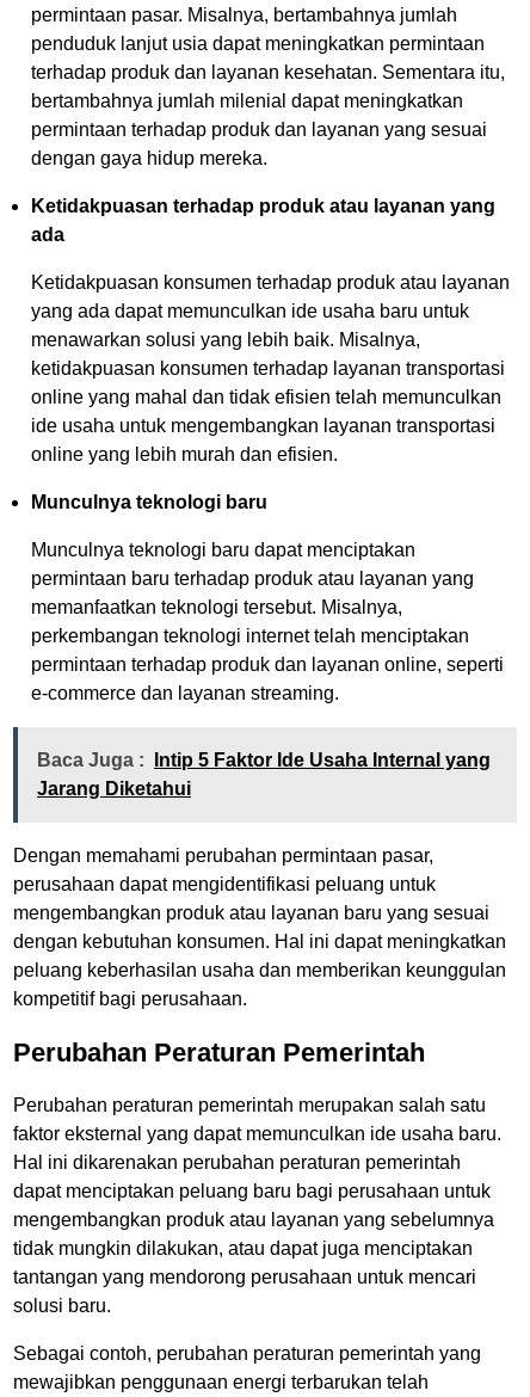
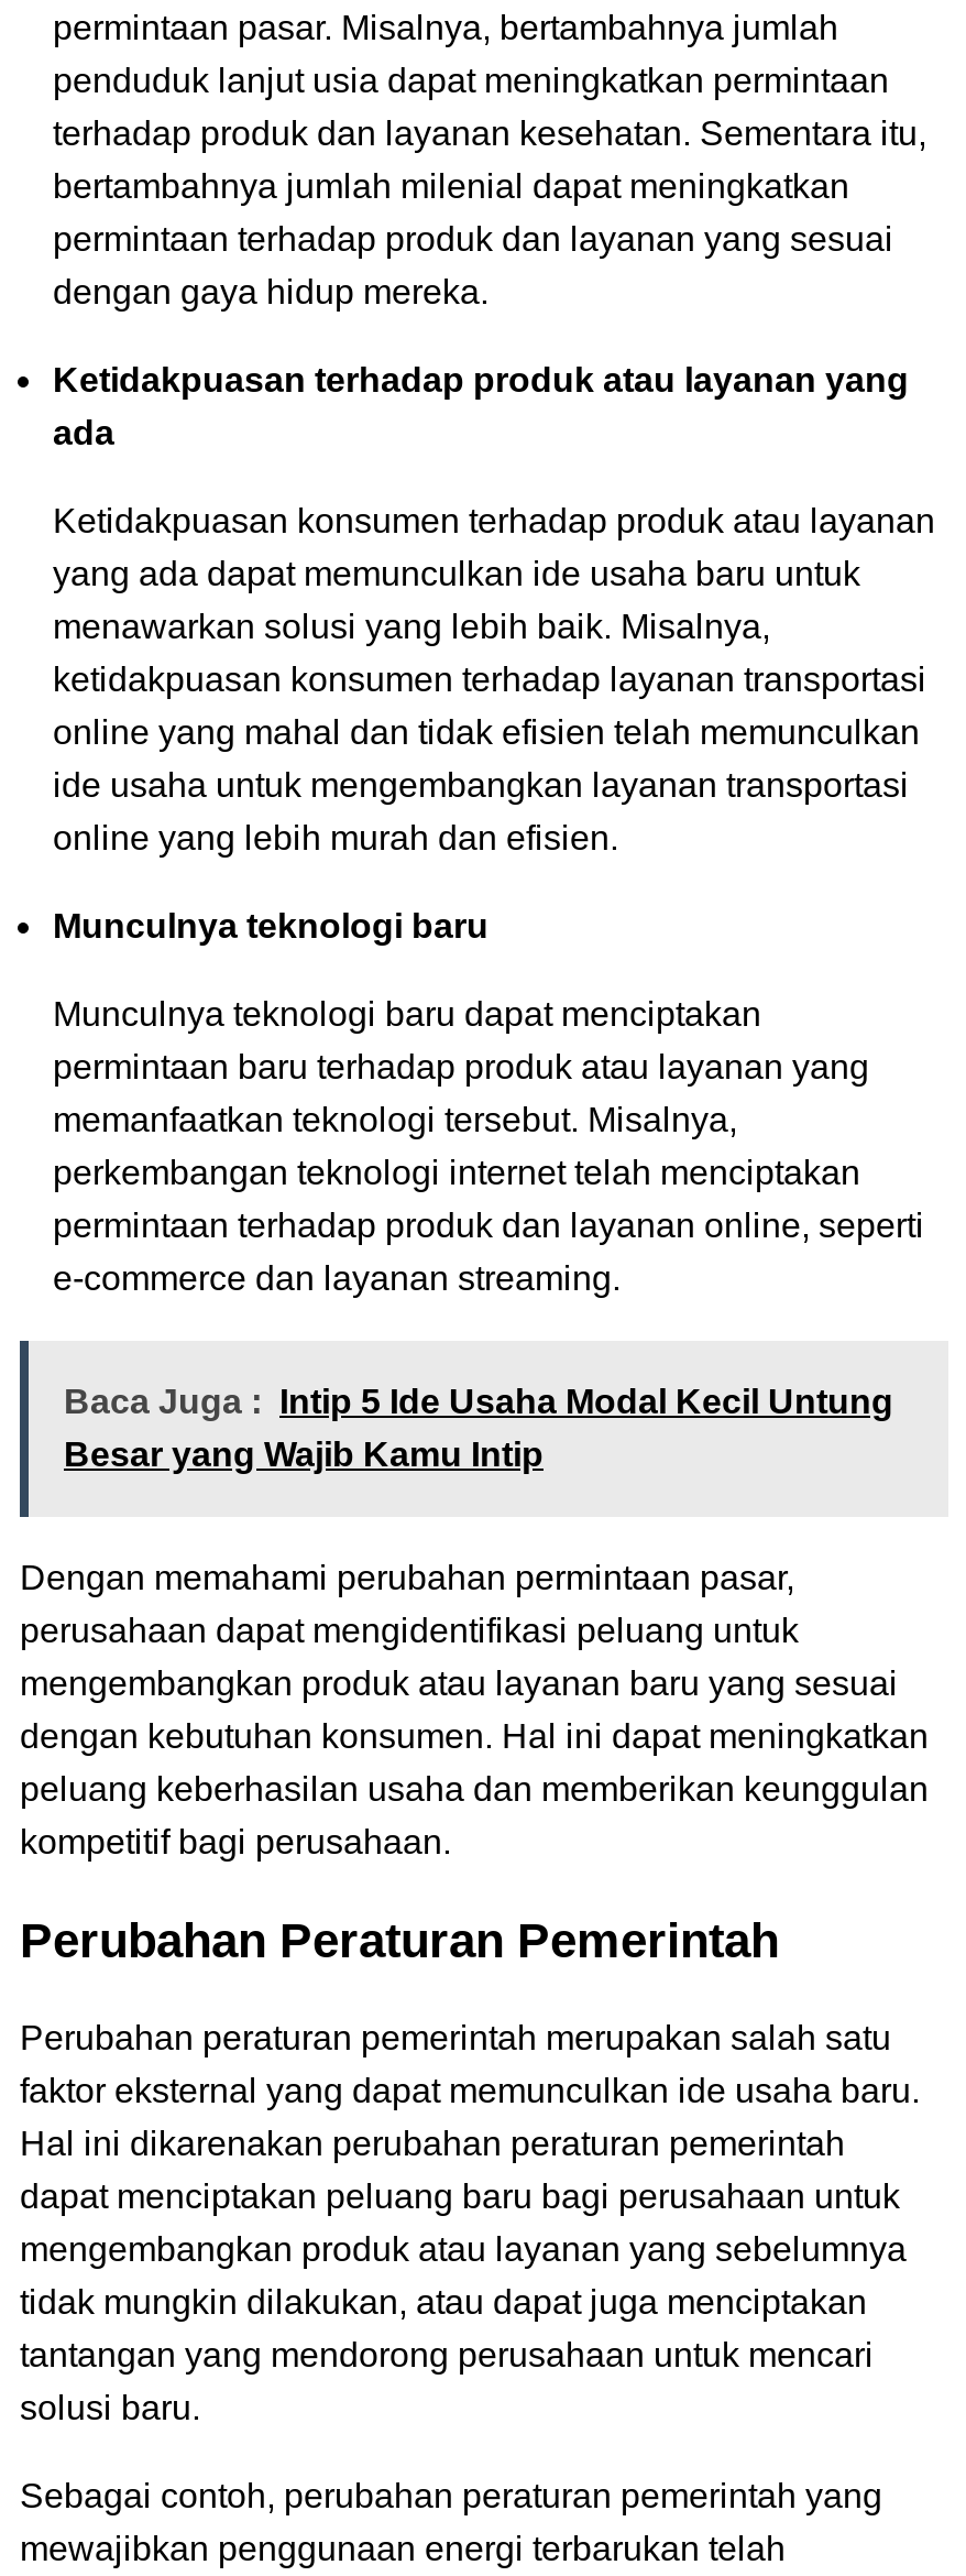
- Baca Juga : Intip 5 Faktor Ide Usaha Internal yang
- Jarang Diketahui
+ Baca Juga : Intip 5 Ide Usaha Modal Kecil Untung
+ Besar yang Wajib Kamu Intip
